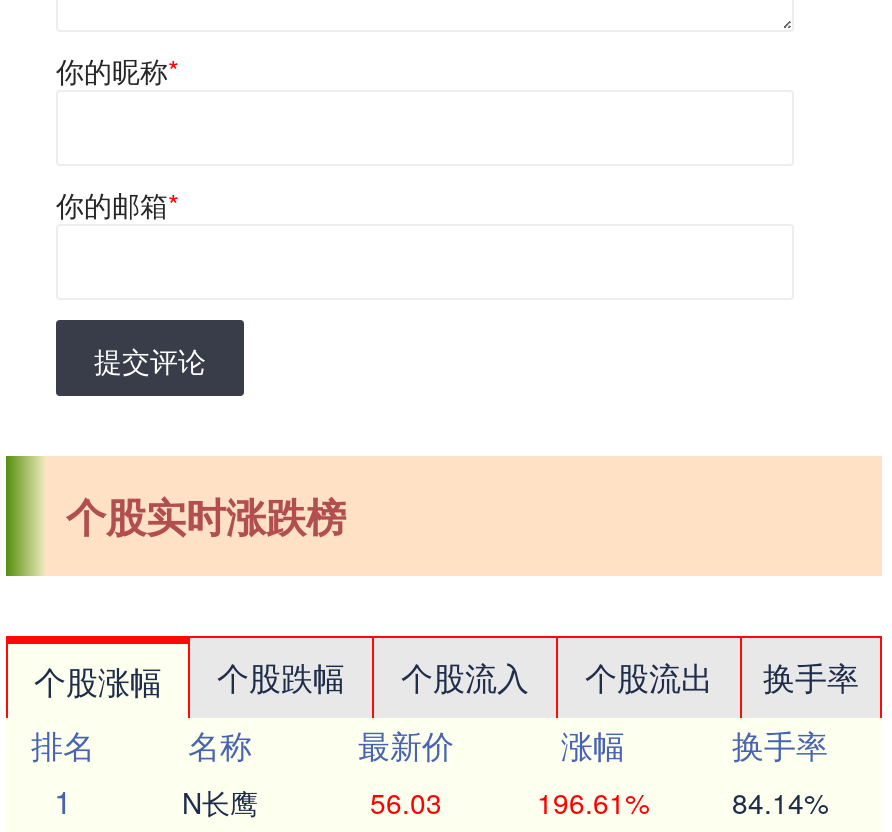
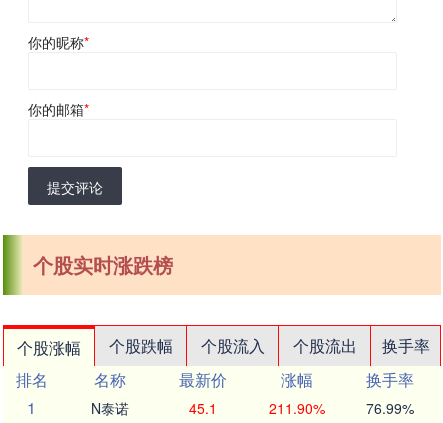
- N长鹰
+ N泰诺

- 56.03
+ 45.1

- 196.61%
+ 211.90%

- 84.14%
+ 76.99%
